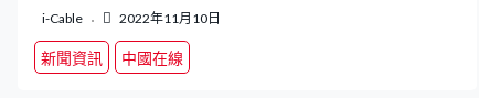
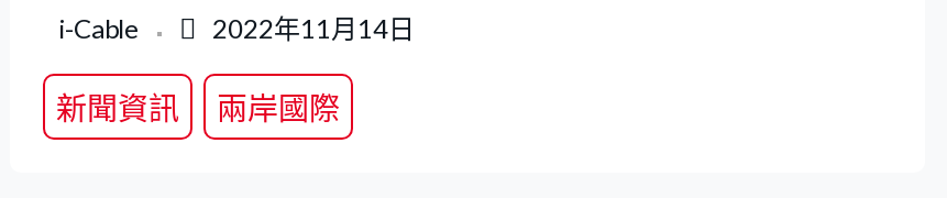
- 2022年11月10日
+ 2022年11月14日

- 中國在線
+ 兩岸國際
